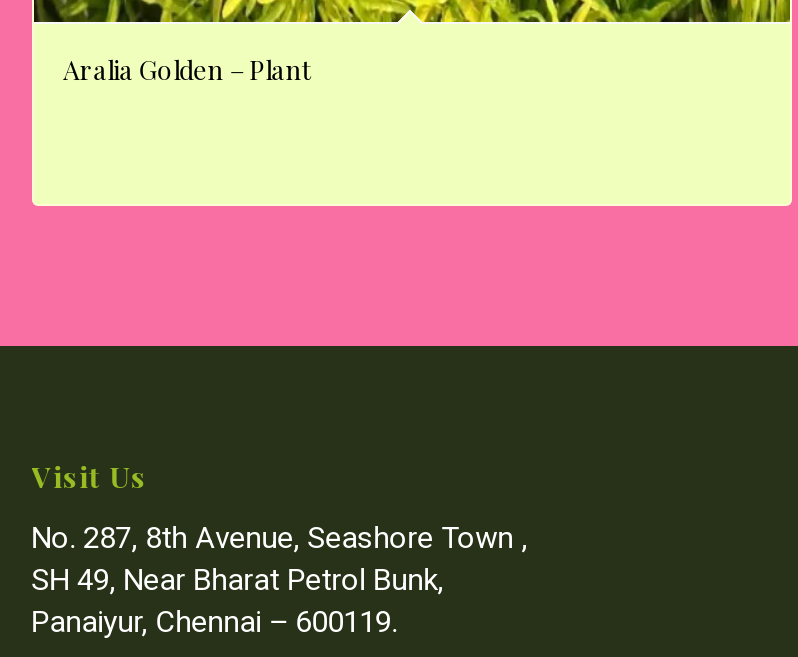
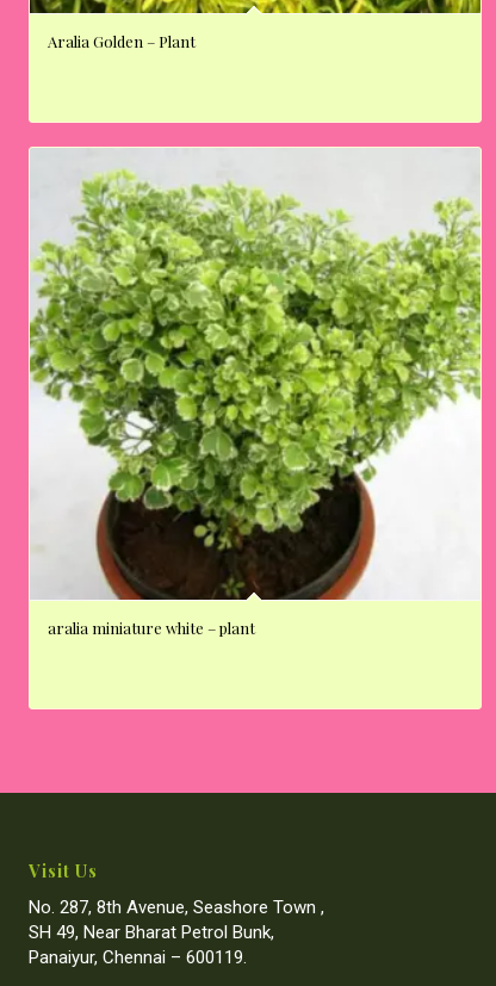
+ [image]
+ aralia miniature white – plant
